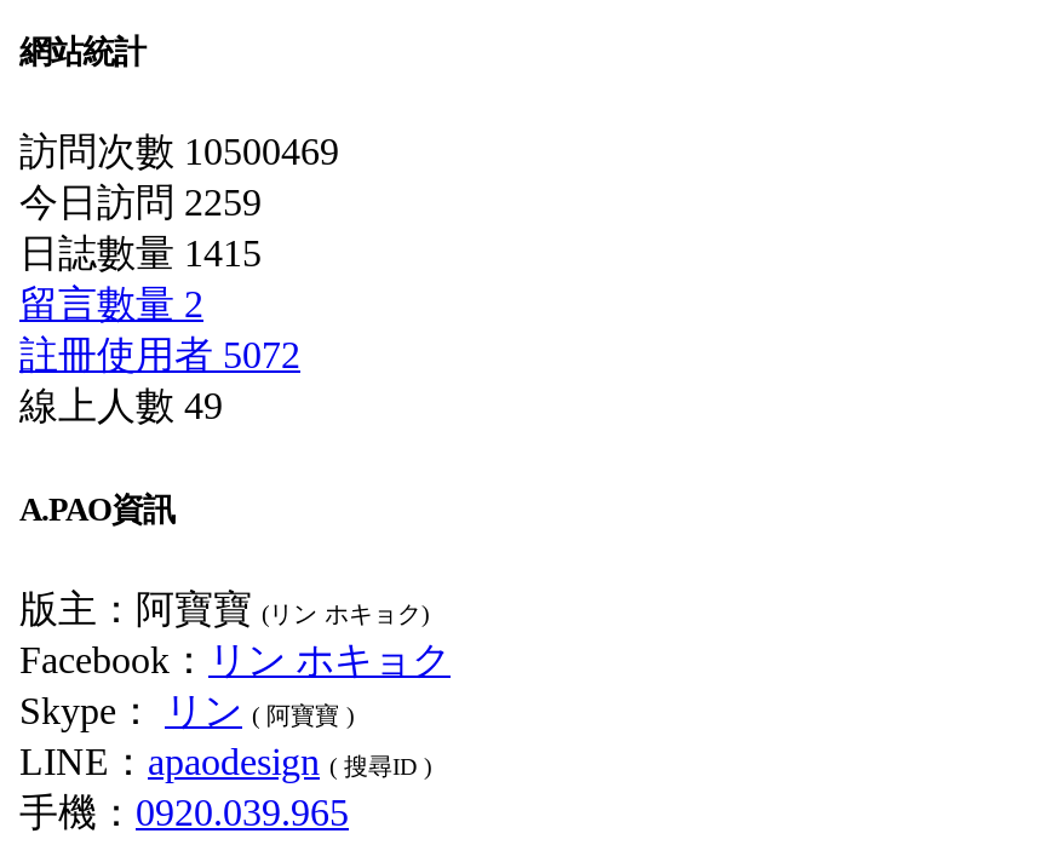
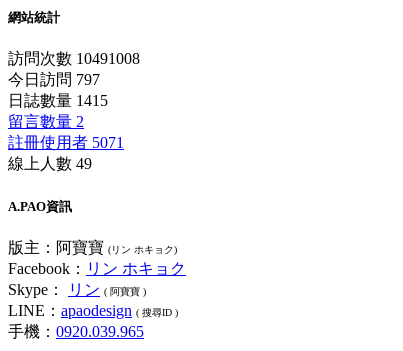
- 訪問次數 10500469
+ 訪問次數 10491008

- 今日訪問 2259
+ 今日訪問 797

- 註冊使用者 5072
+ 註冊使用者 5071
